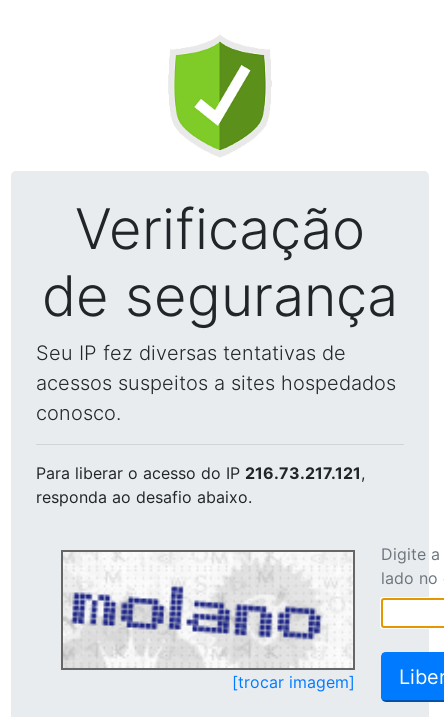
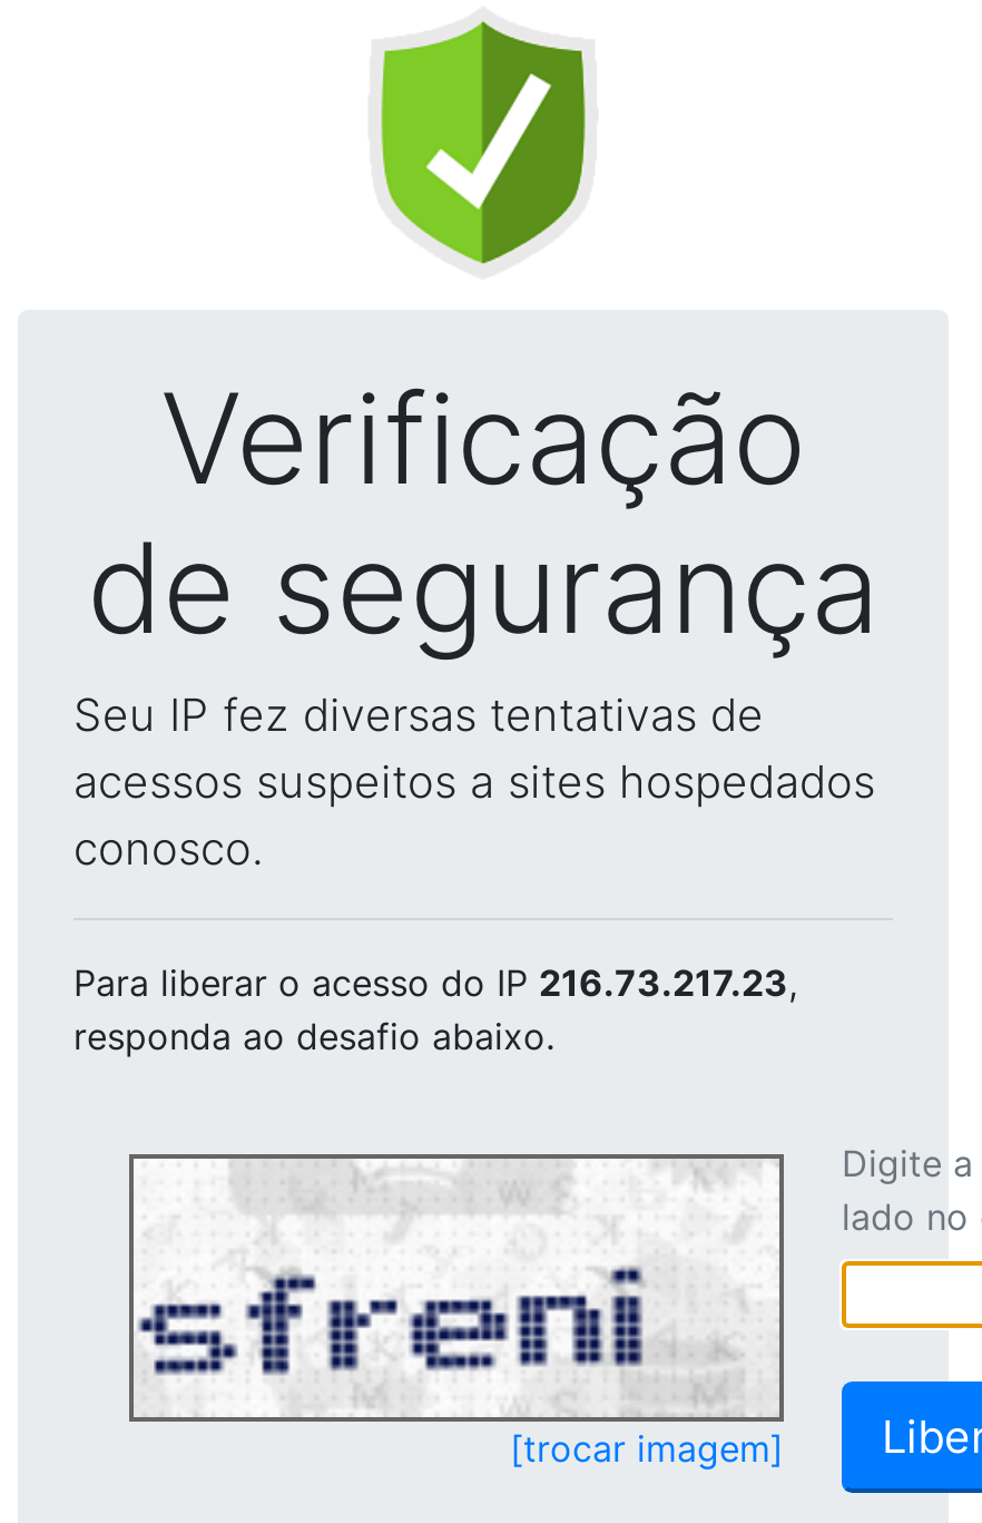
- Para liberar o acesso do IP 216.73.217.121,
+ Para liberar o acesso do IP 216.73.217.23,

- [image]
+ [image]
